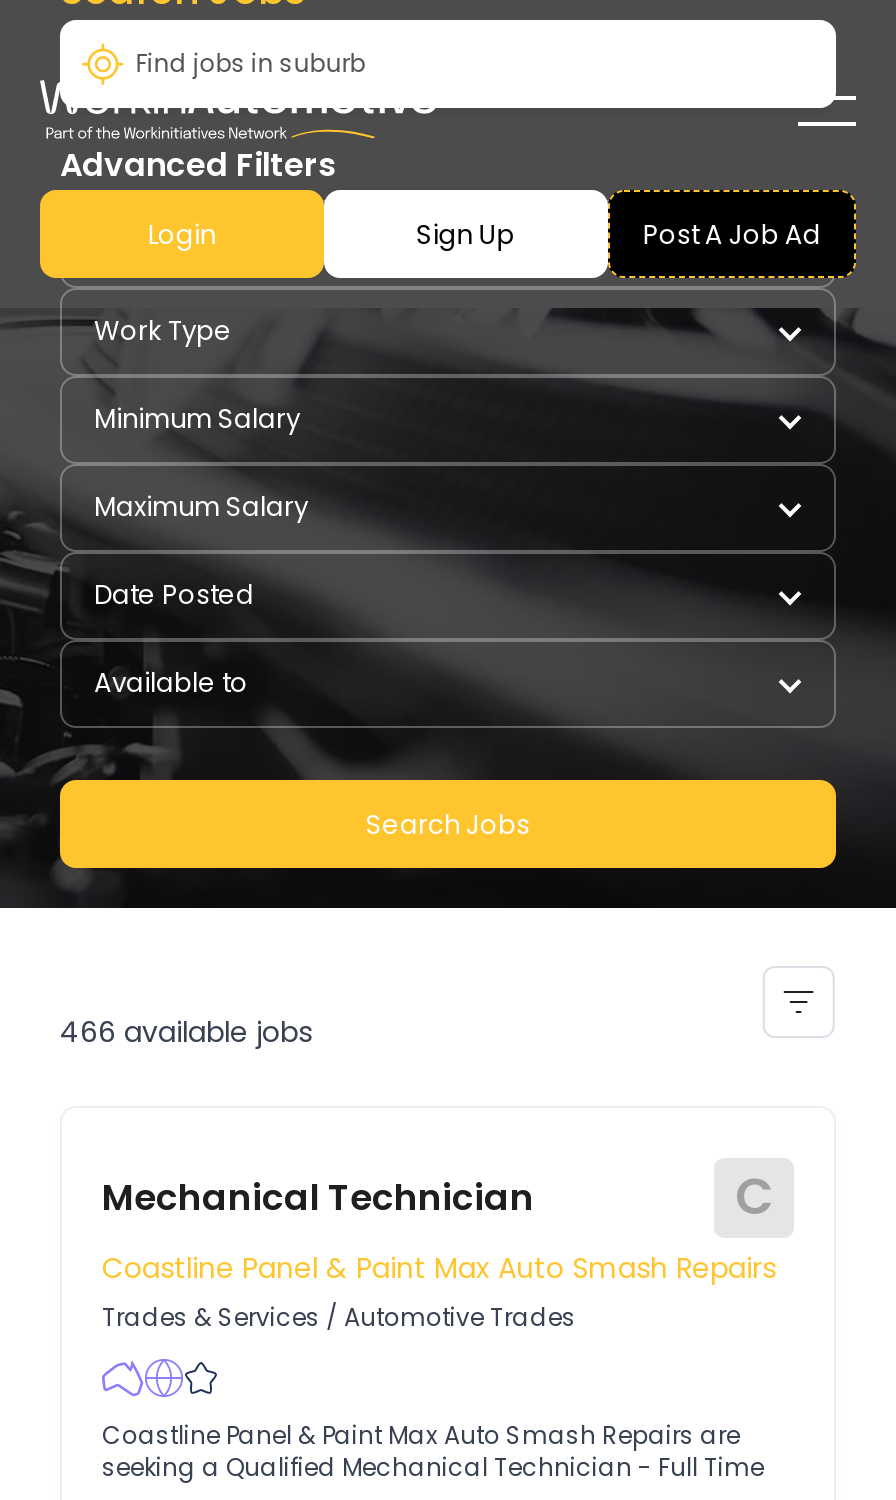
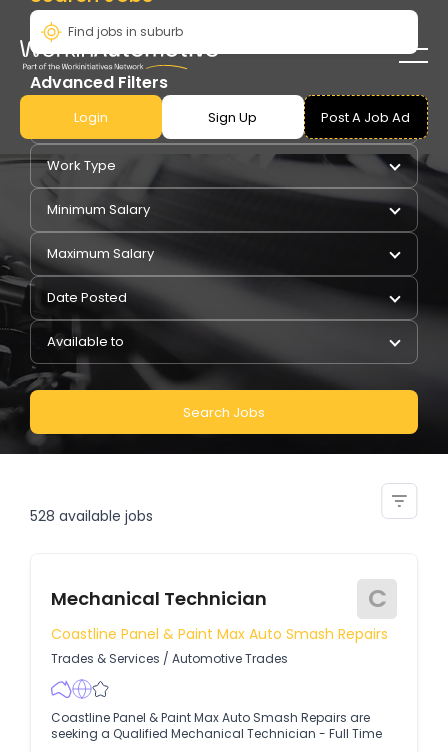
- 466 available jobs
+ 528 available jobs
